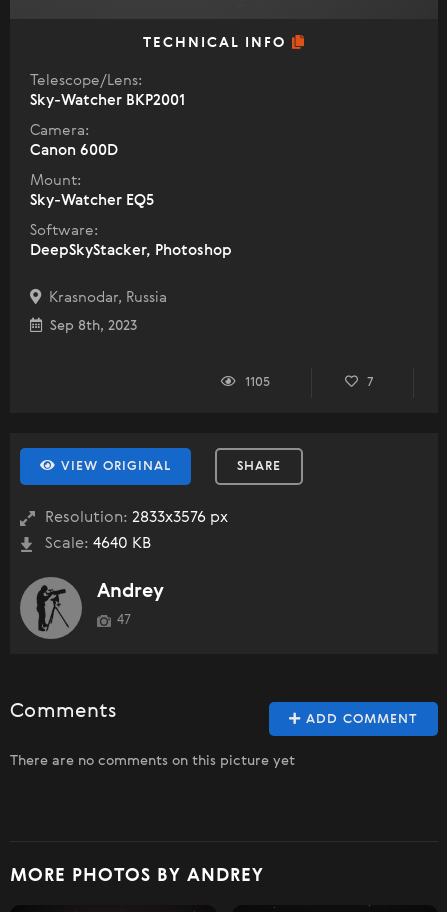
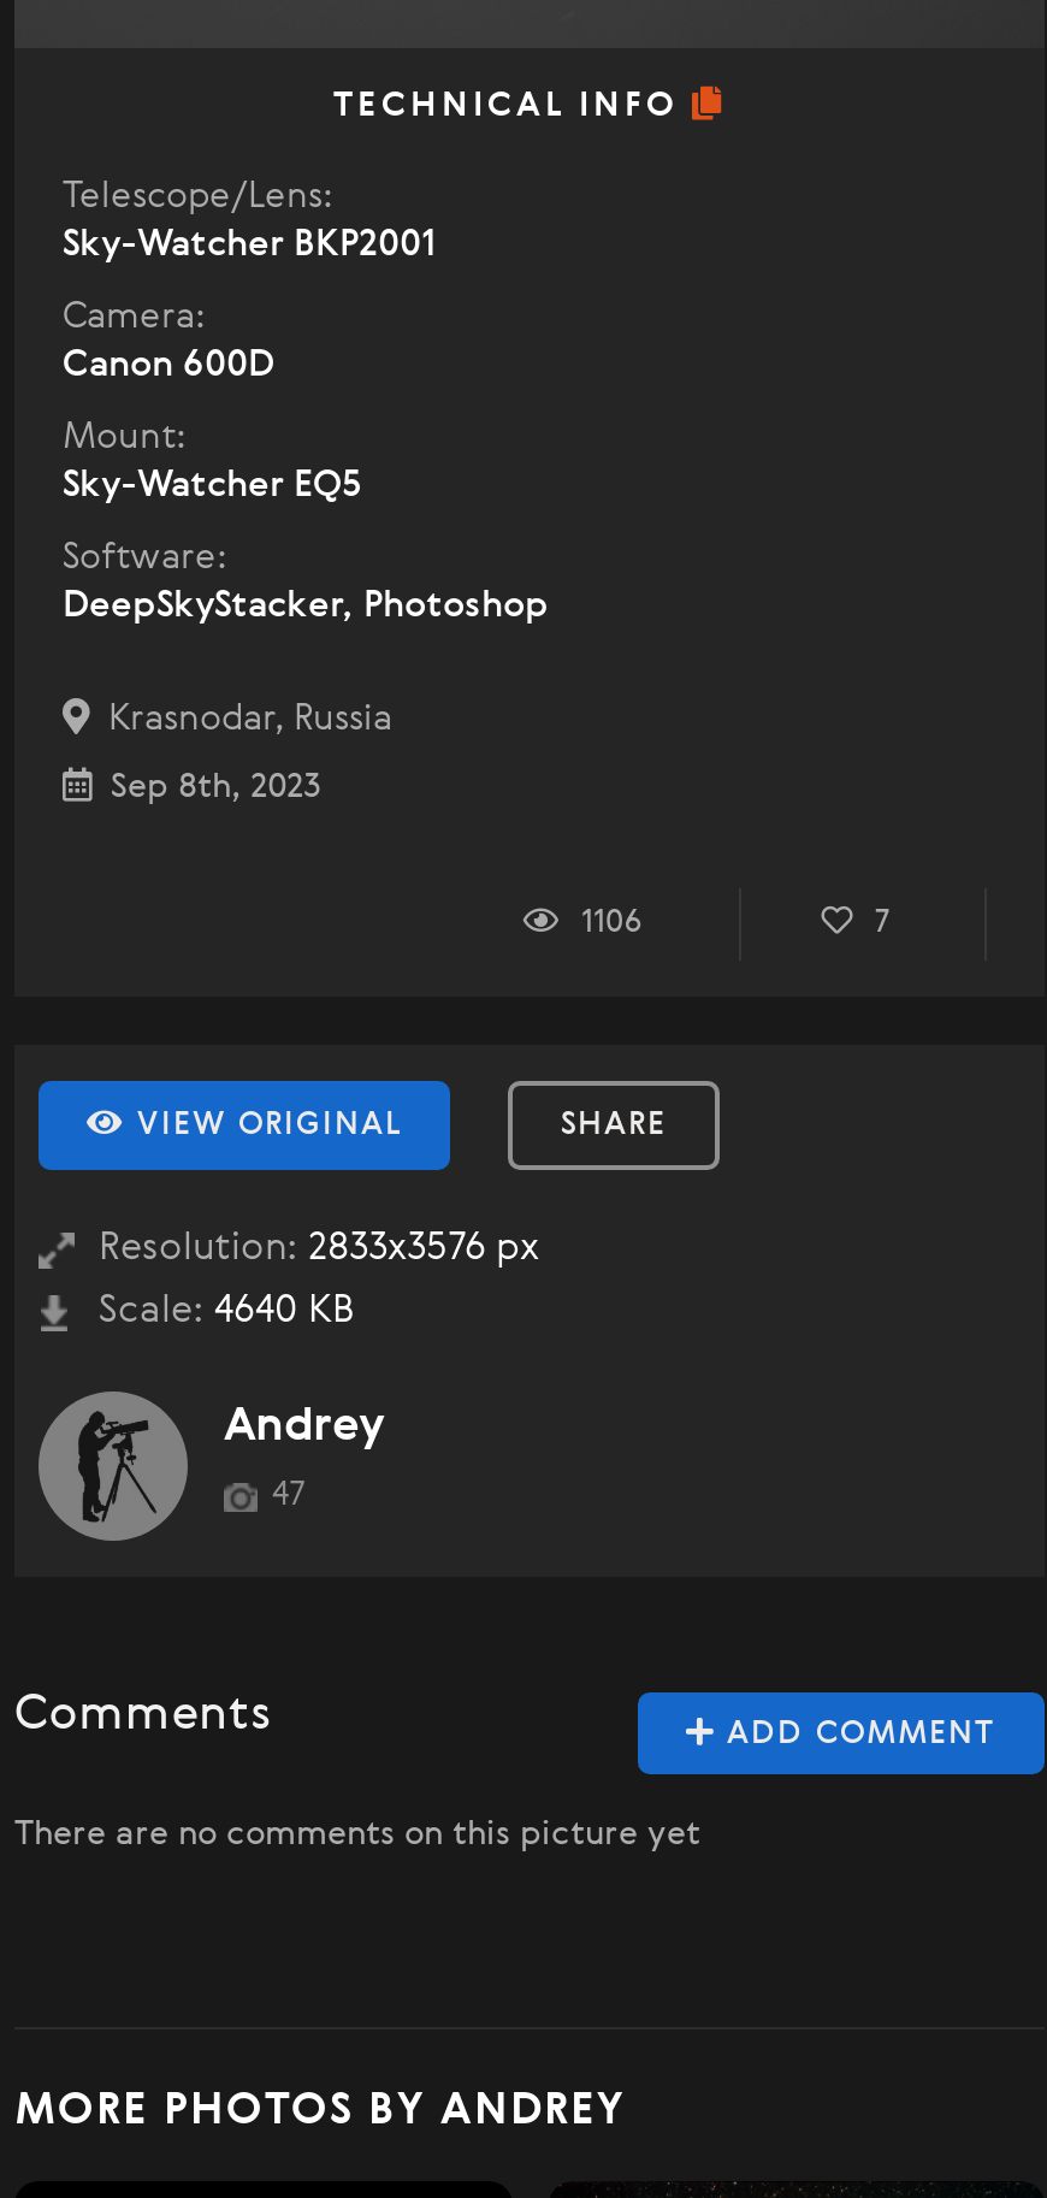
- 1105
+ 1106
